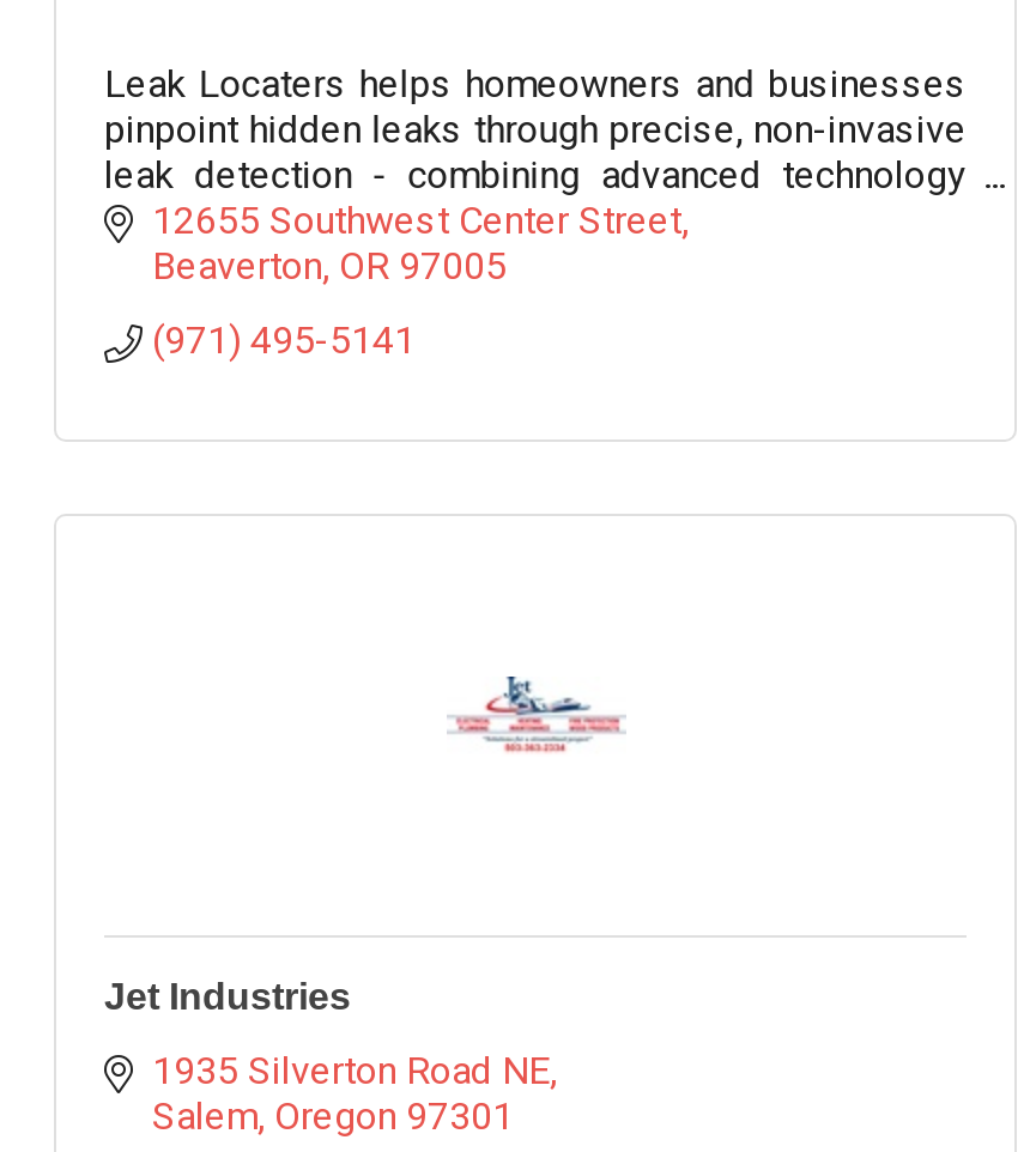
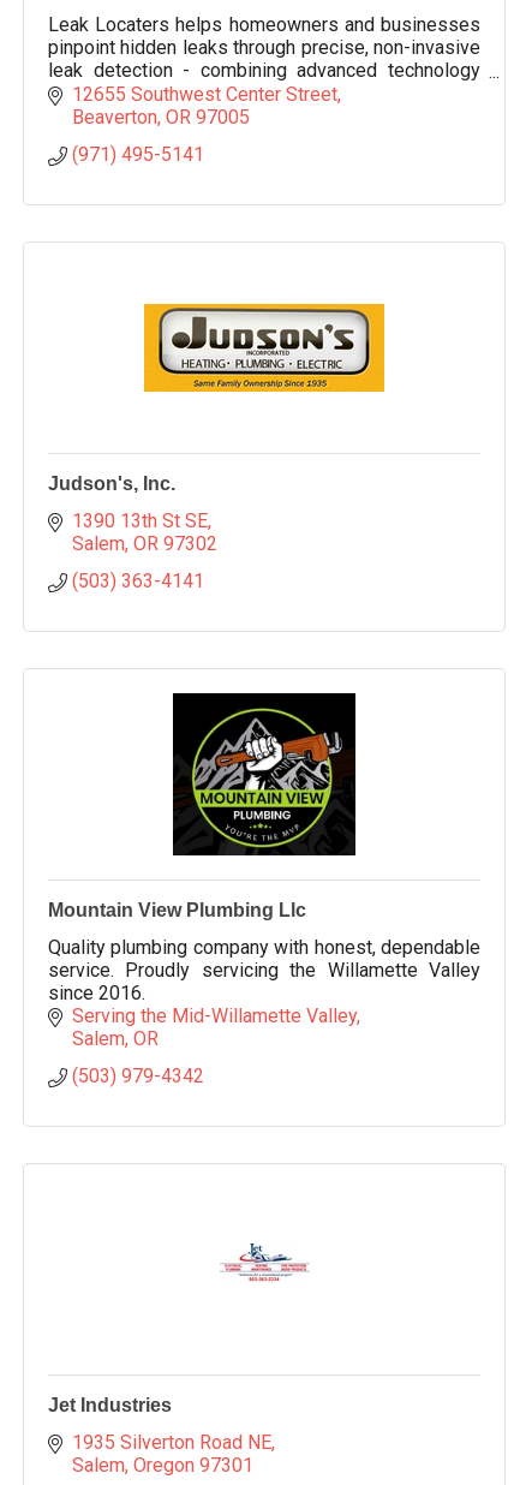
+ Judson's, Inc.
+ 1390 13th St SE
+ Salem OR 97302
+ (503) 363-4141

+ [image]
+ Mountain View Plumbing Llc
+ Quality plumbing company with honest, dependable
+ service. Proudly servicing the Willamette Valley
+ since 2016.
+ Serving the Mid-Willamette Valley
+ Salem OR
+ (503) 979-4342

+ [image]
